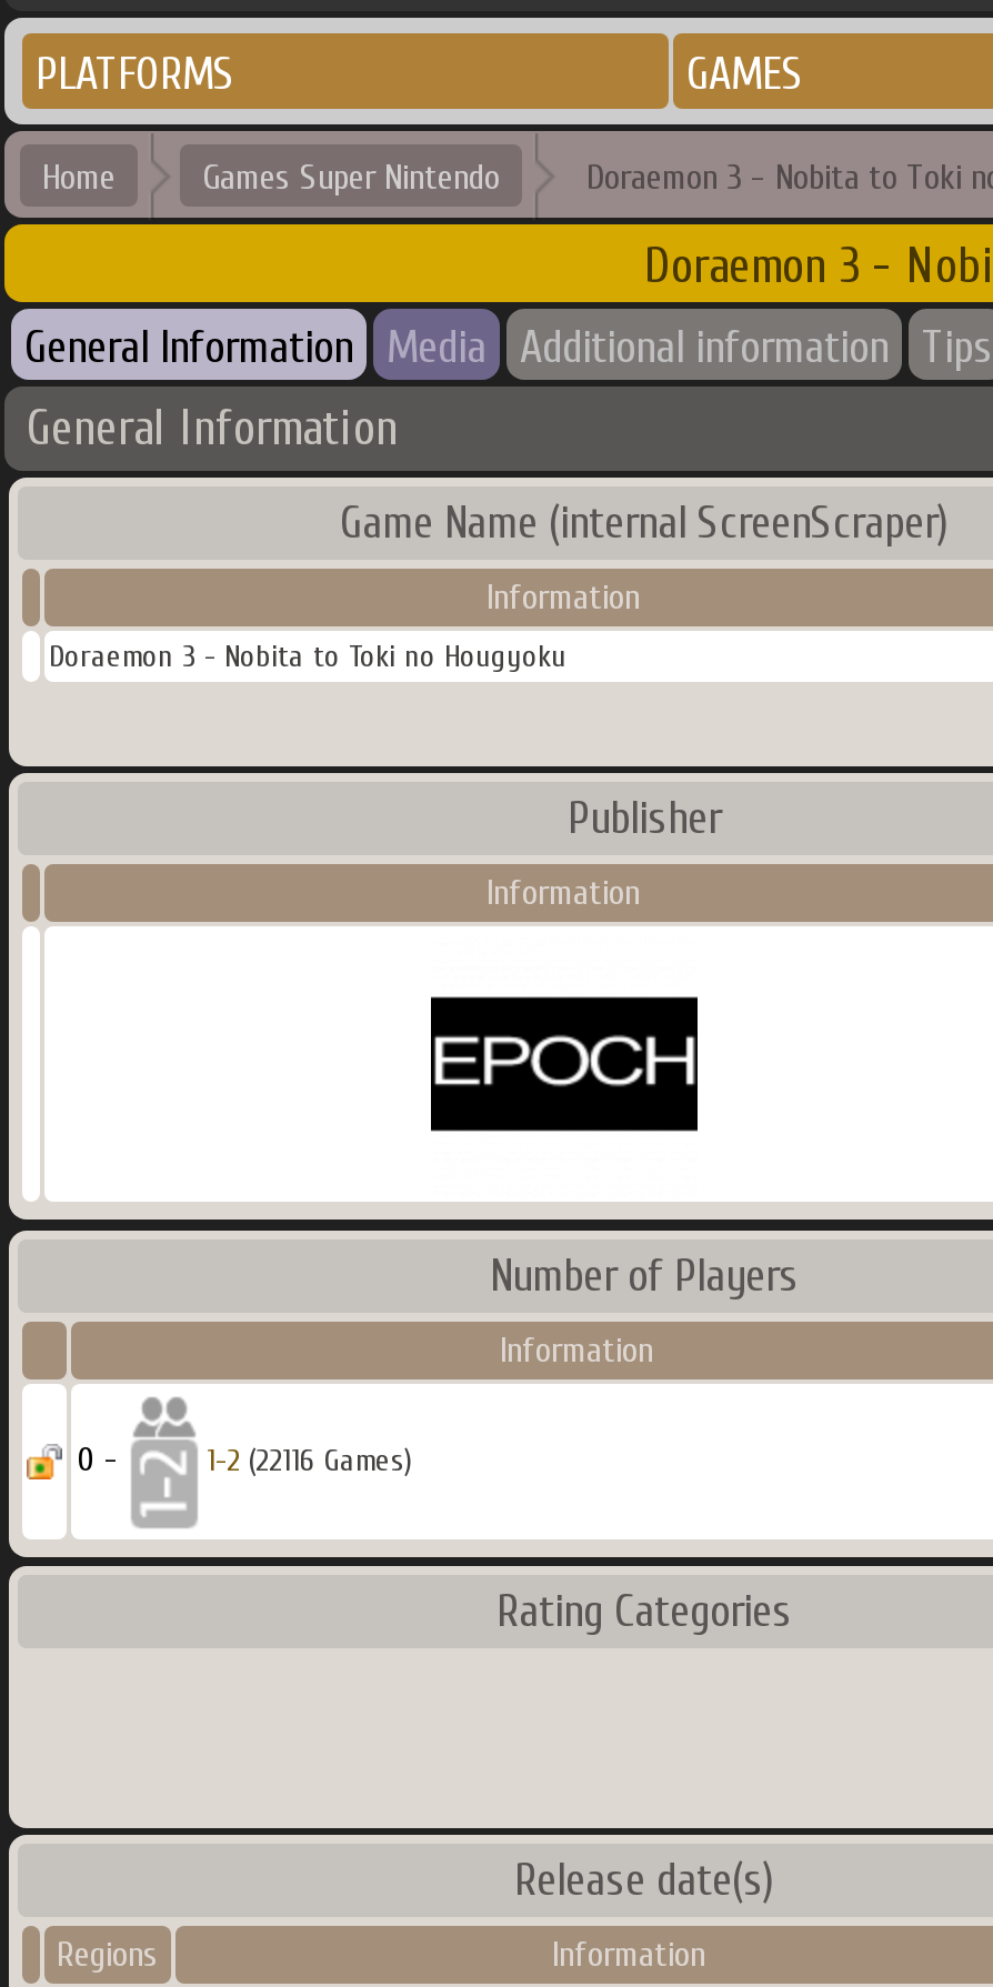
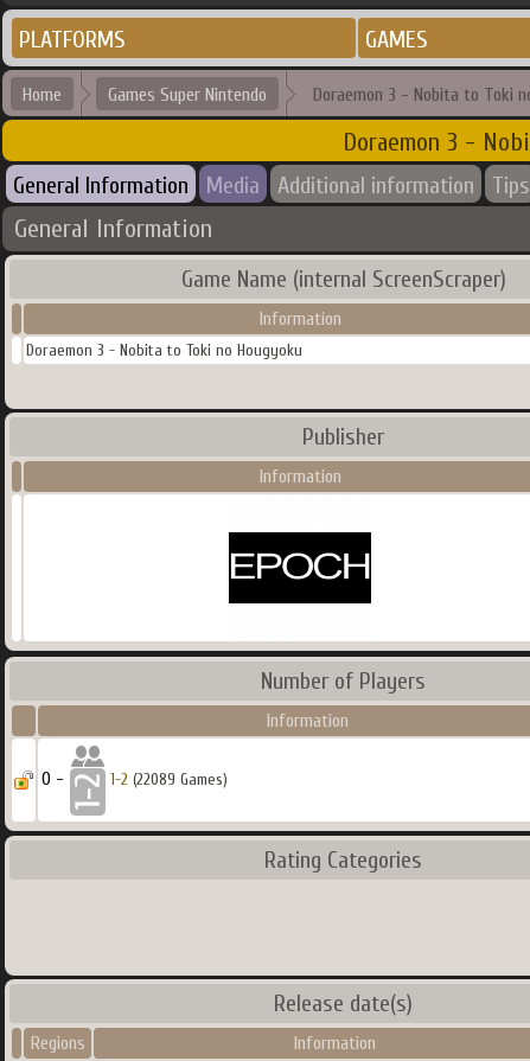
- 1-2 (22116 Games)
+ 1-2 (22089 Games)
